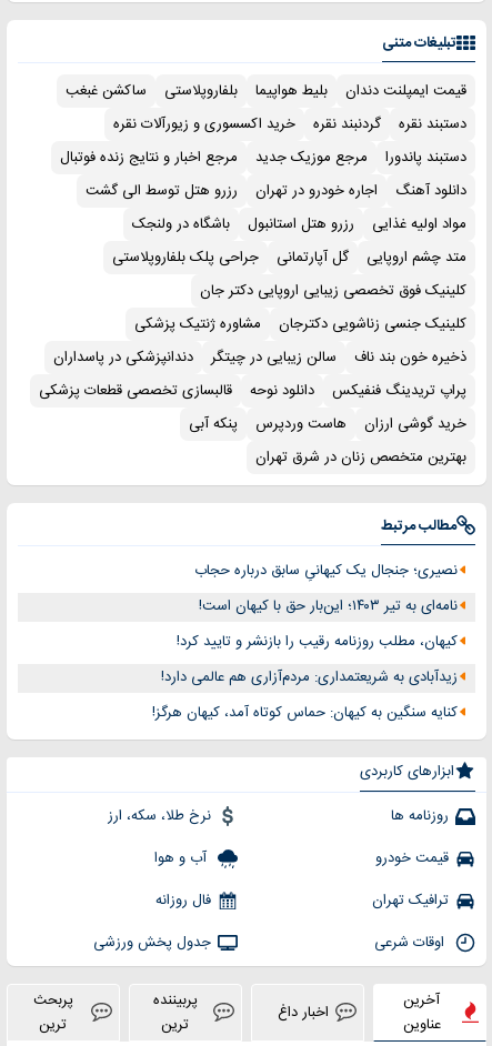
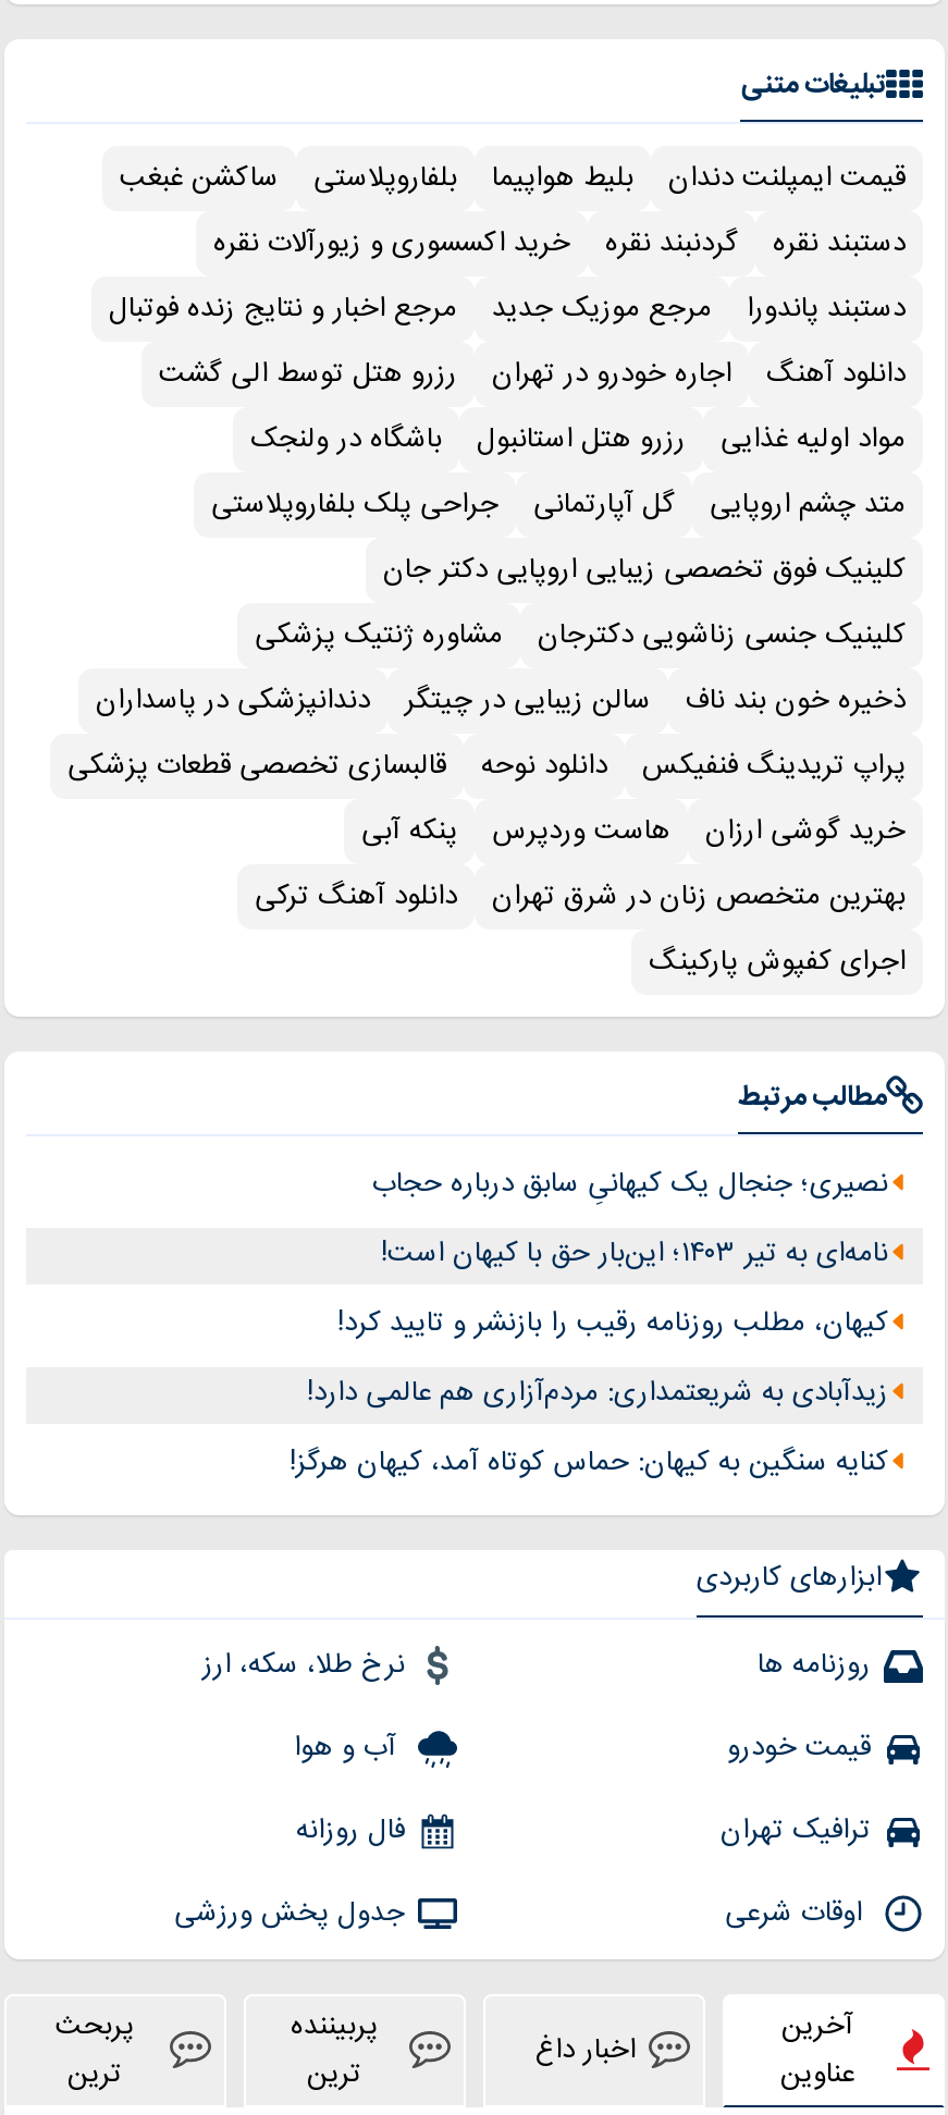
+ دانلود آهنگ ترکی
+ اجرای کفپوش پارکینگ
